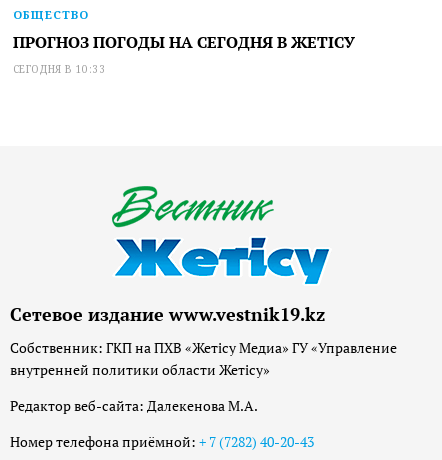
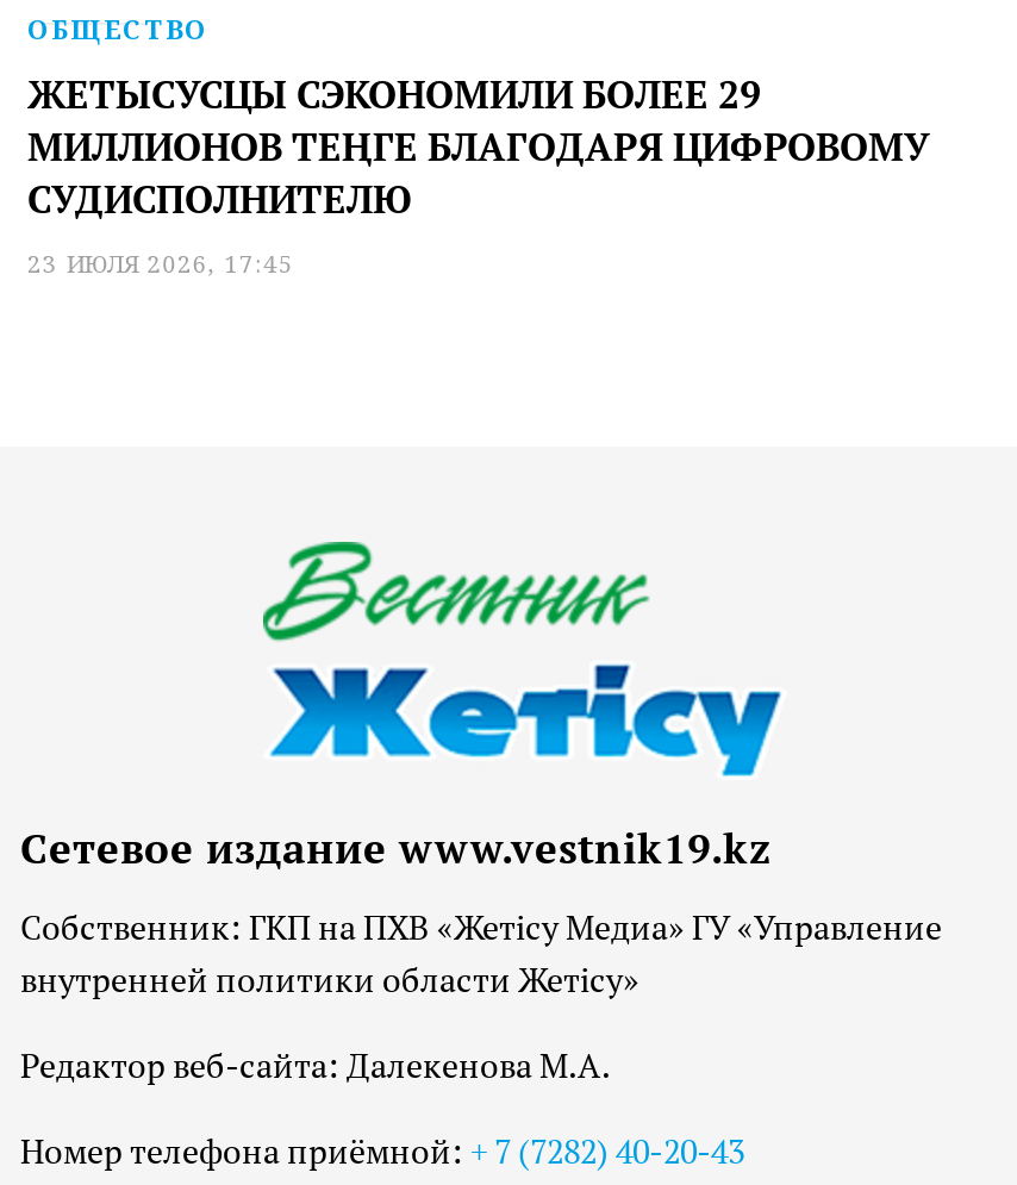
- ПРОГНОЗ ПОГОДЫ НА СЕГОДНЯ В ЖЕТІСУ
- СЕГОДНЯ В 10:33
+ ЖЕТЫСУСЦЫ СЭКОНОМИЛИ БОЛЕЕ 29
+ МИЛЛИОНОВ ТЕҢГЕ БЛАГОДАРЯ ЦИФРОВОМУ
+ СУДИСПОЛНИТЕЛЮ
+ 23 ИЮЛЯ 2026, 17:45
